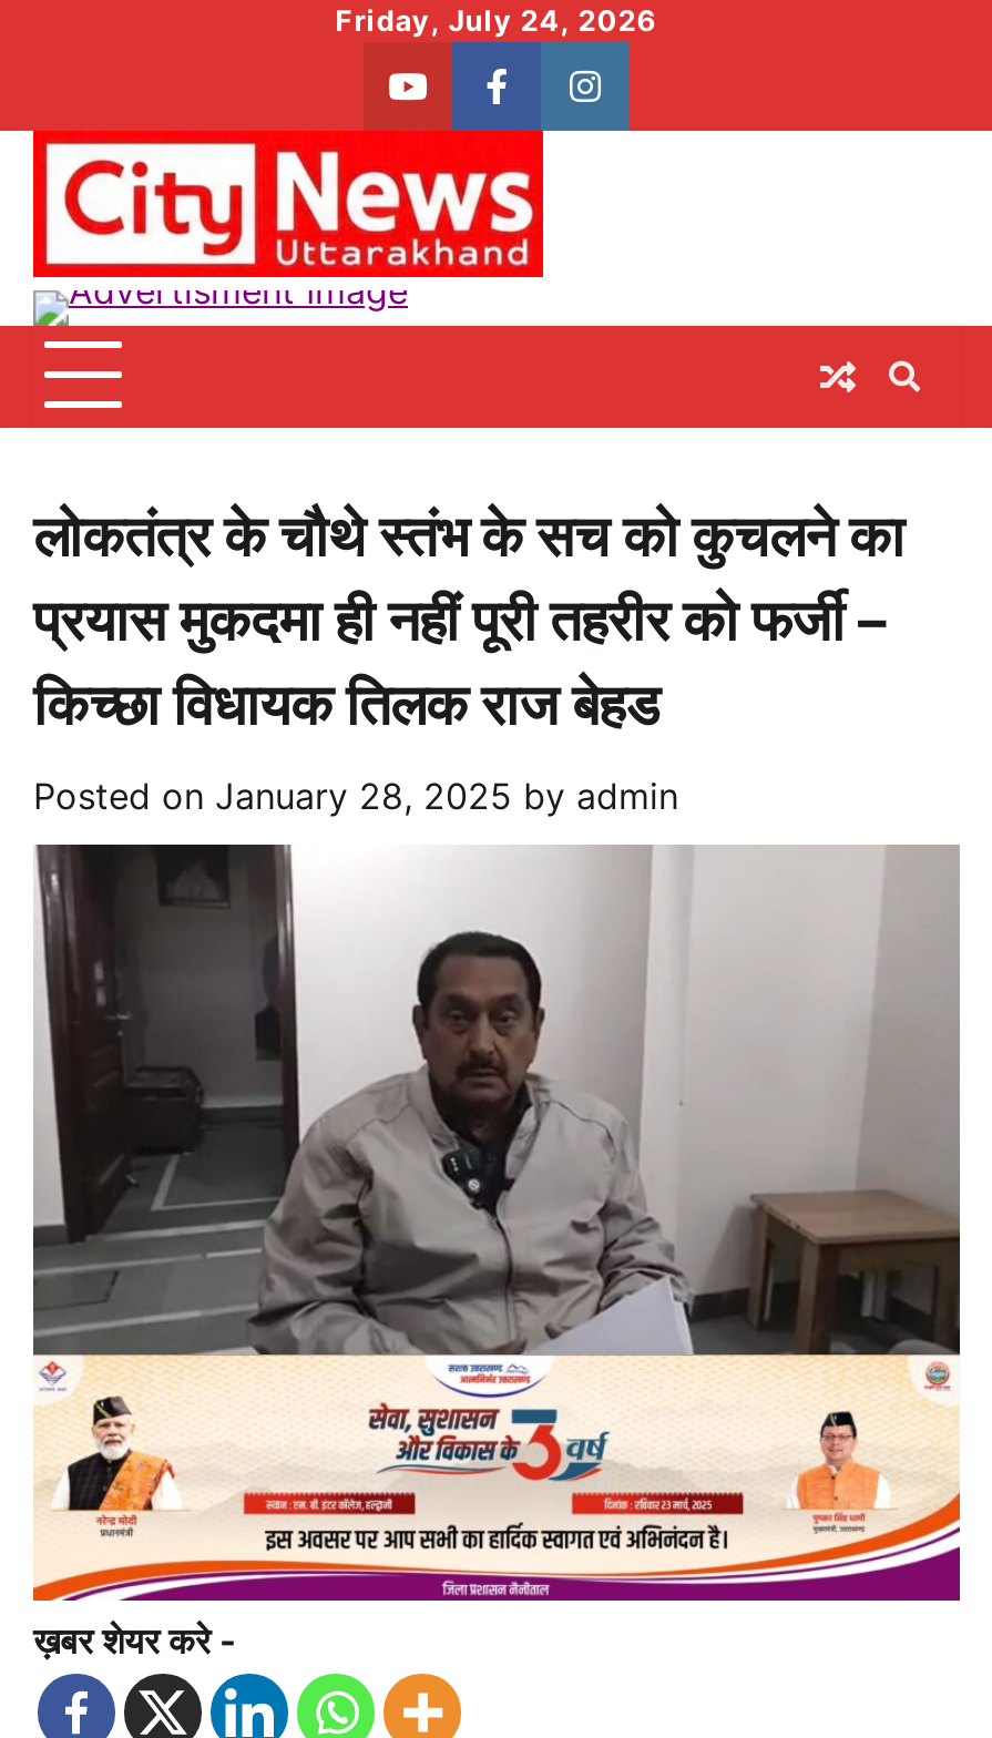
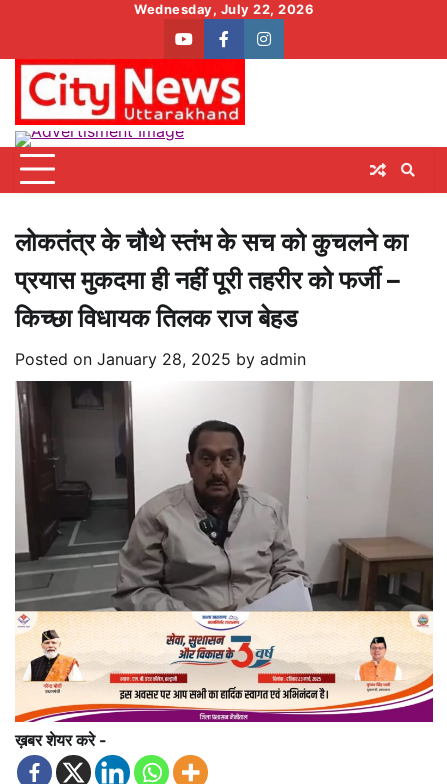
- Friday, July 24, 2026
+ Wednesday, July 22, 2026
